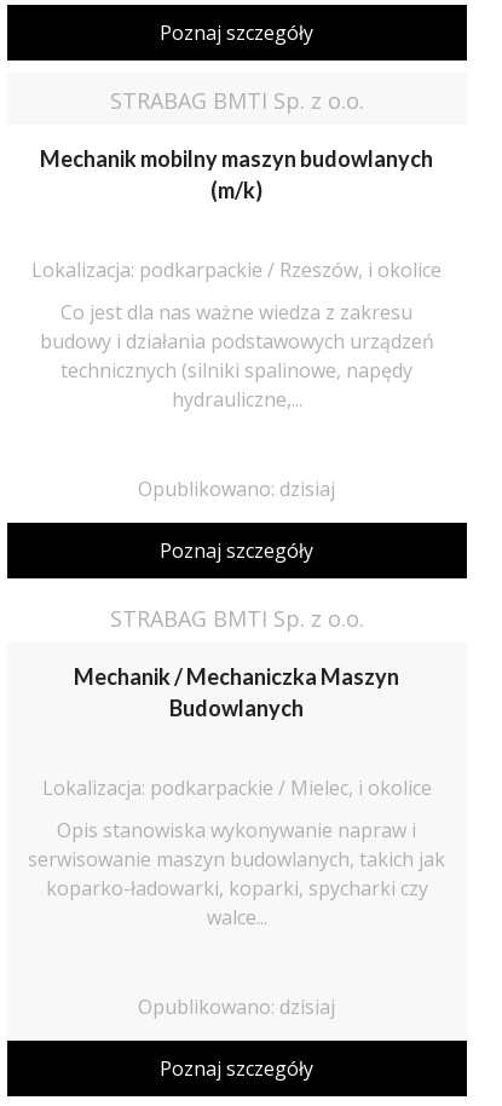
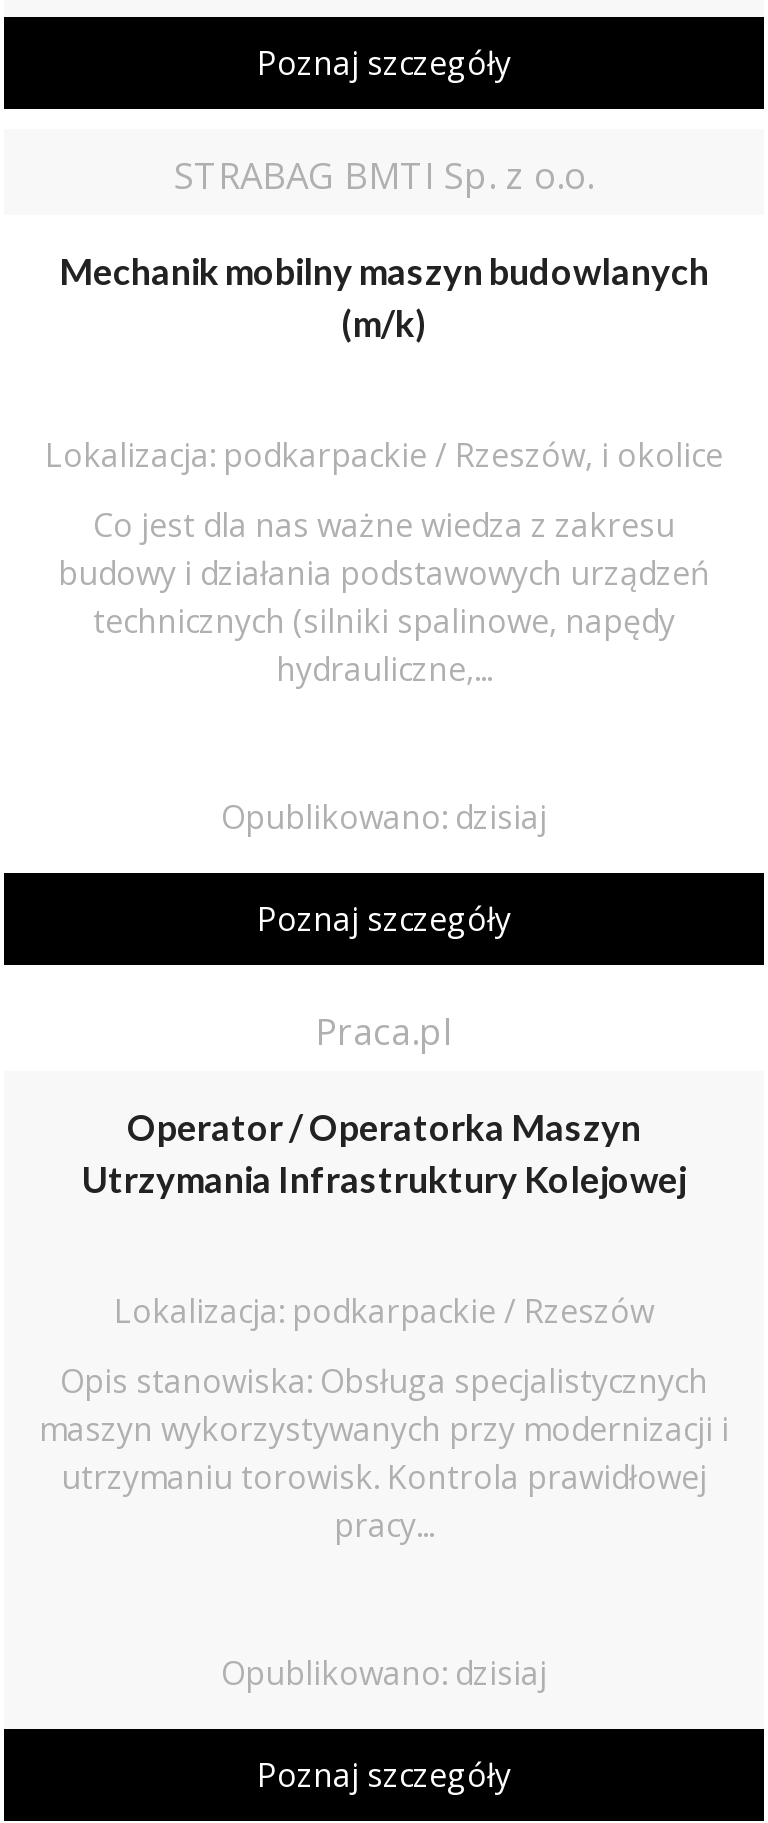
- STRABAG BMTI Sp. z o.o.
+ Praca.pl

- Mechanik / Mechaniczka Maszyn
- Budowlanych
+ Operator / Operatorka Maszyn
+ Utrzymania Infrastruktury Kolejowej

- Lokalizacja: podkarpackie / Mielec, i okolice
+ Lokalizacja: podkarpackie / Rzeszów

- Opis stanowiska wykonywanie napraw i
- serwisowanie maszyn budowlanych, takich jak
- koparko-ładowarki, koparki, spycharki czy
- walce...
+ Opis stanowiska: Obsługa specjalistycznych
+ maszyn wykorzystywanych przy modernizacji i
+ utrzymaniu torowisk. Kontrola prawidłowej
+ pracy...
